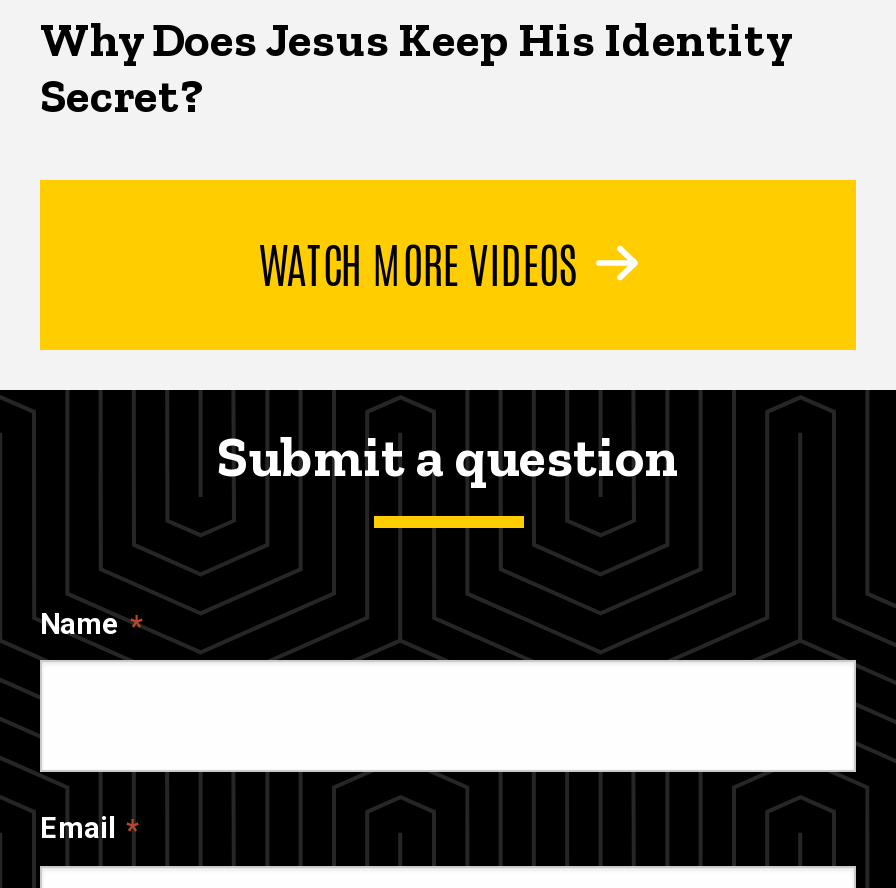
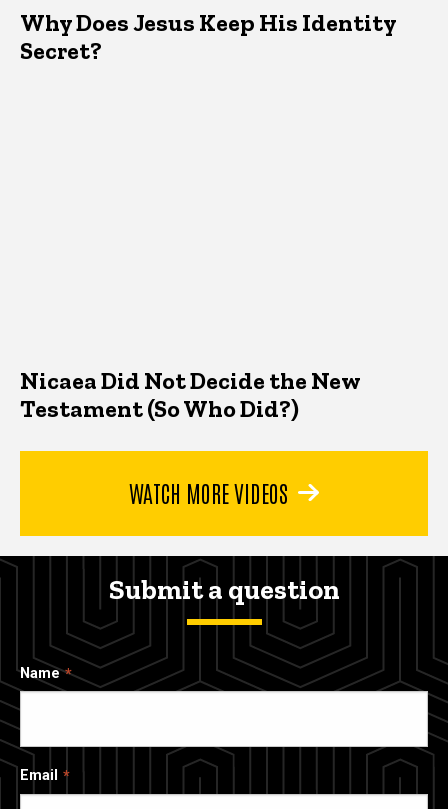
+ Nicaea Did Not Decide the New
+ Testament (So Who Did?)
